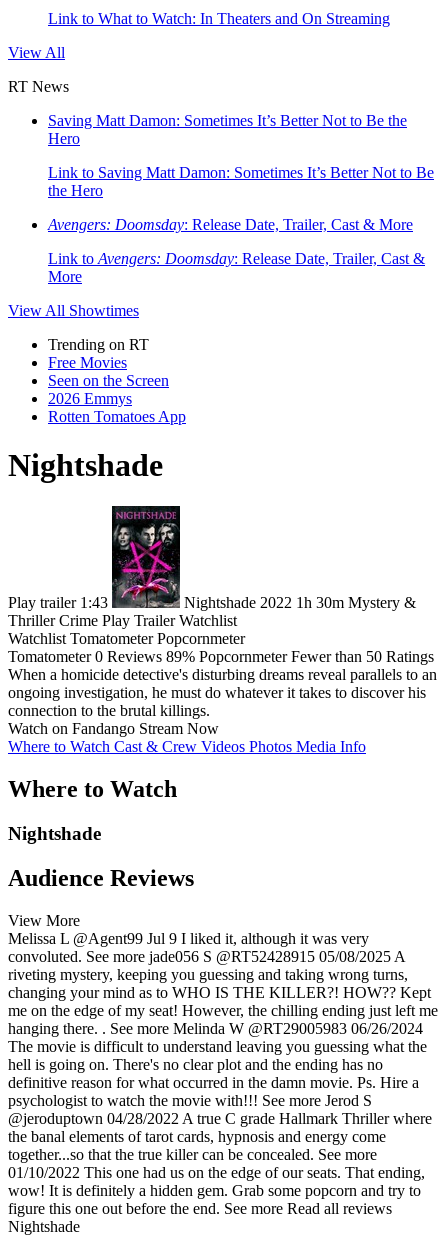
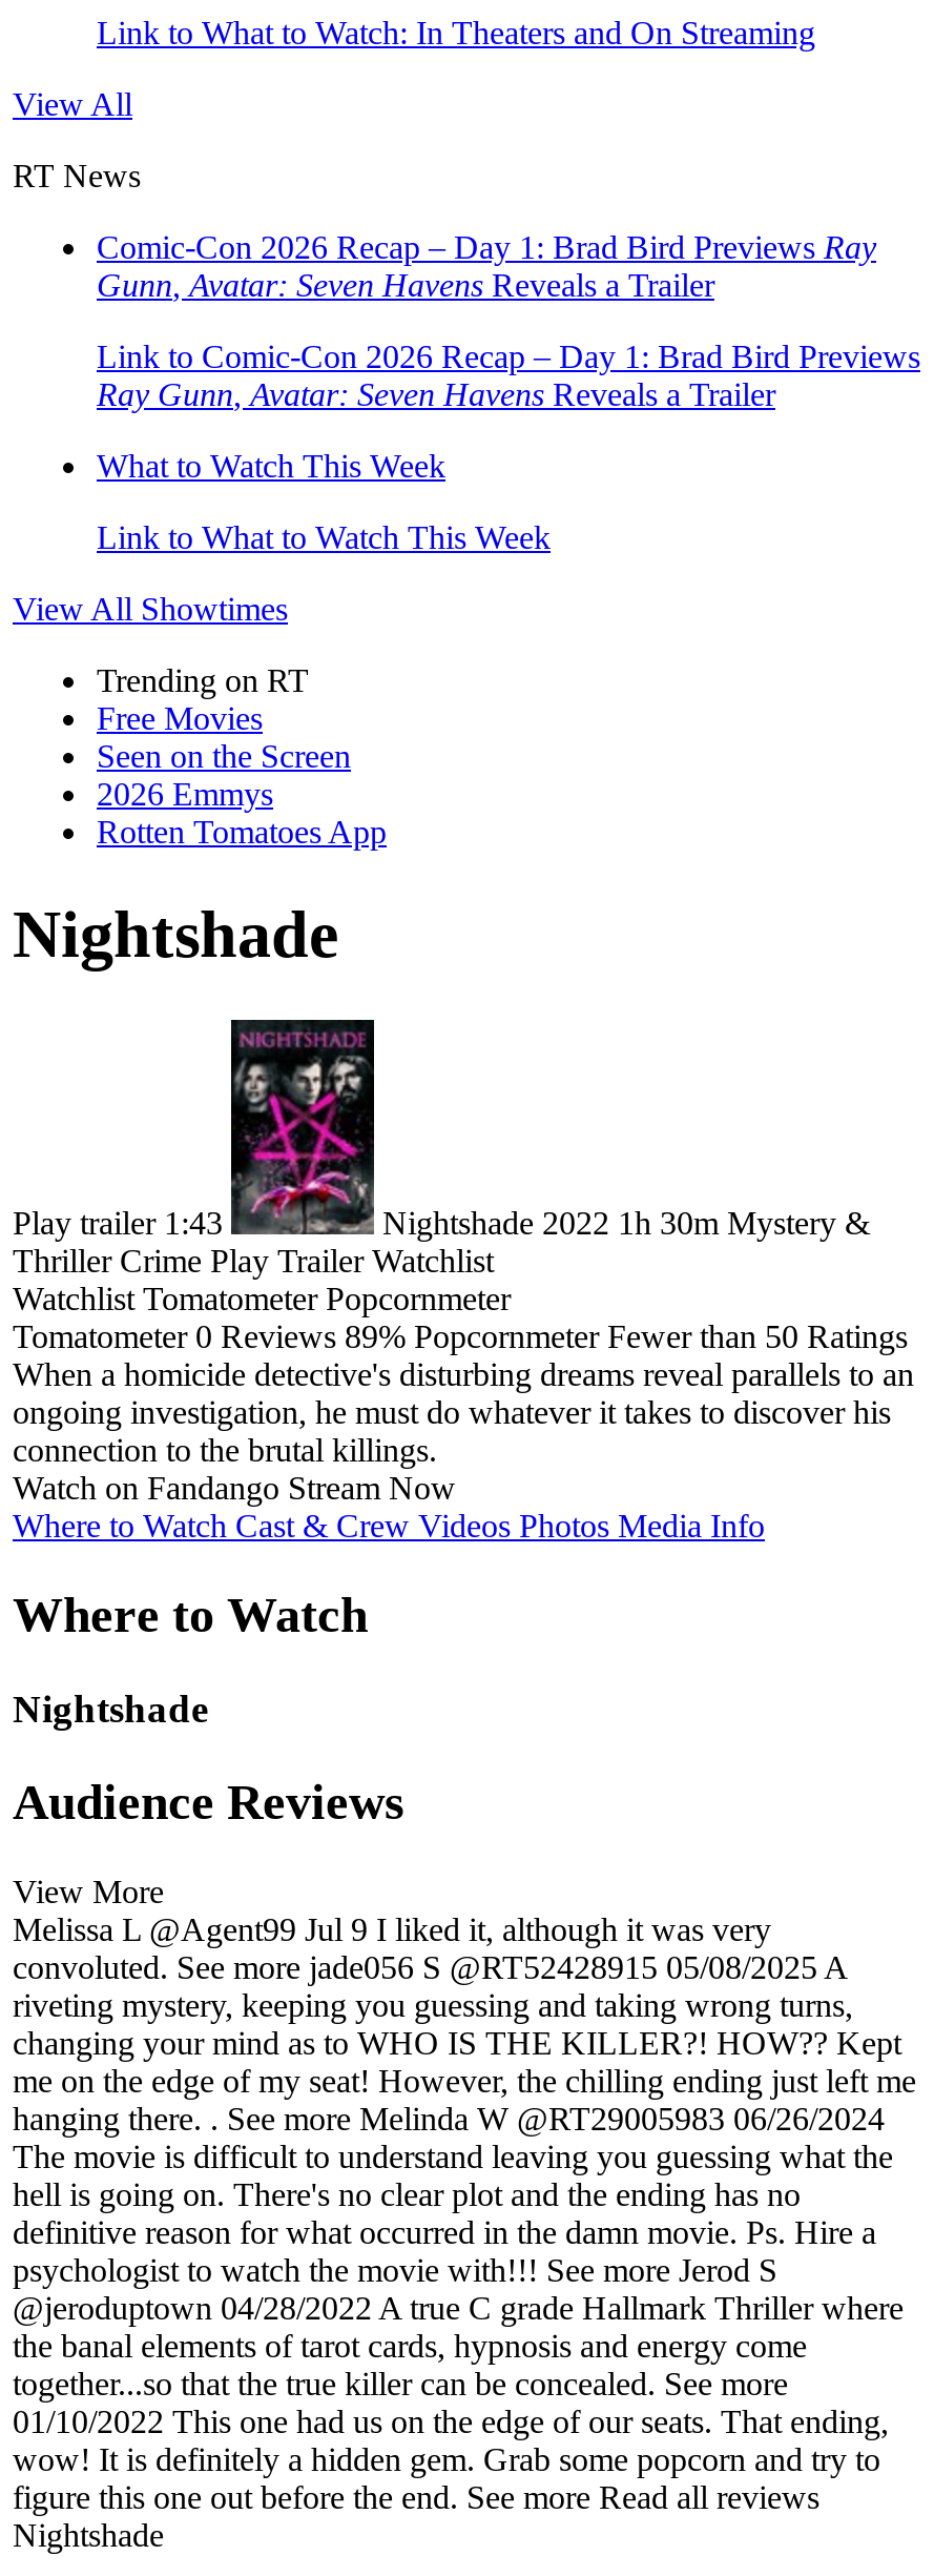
- Saving Matt Damon: Sometimes It’s Better Not to Be the
- Hero
+ Comic-Con 2026 Recap – Day 1: Brad Bird Previews Ray
+ Gunn, Avatar: Seven Havens Reveals a Trailer

- Link to Saving Matt Damon: Sometimes It’s Better Not to Be
- the Hero
+ Link to Comic-Con 2026 Recap – Day 1: Brad Bird Previews
+ Ray Gunn, Avatar: Seven Havens Reveals a Trailer

- Avengers: Doomsday: Release Date, Trailer, Cast & More
+ What to Watch This Week

- Link to Avengers: Doomsday: Release Date, Trailer, Cast &
- More
+ Link to What to Watch This Week
